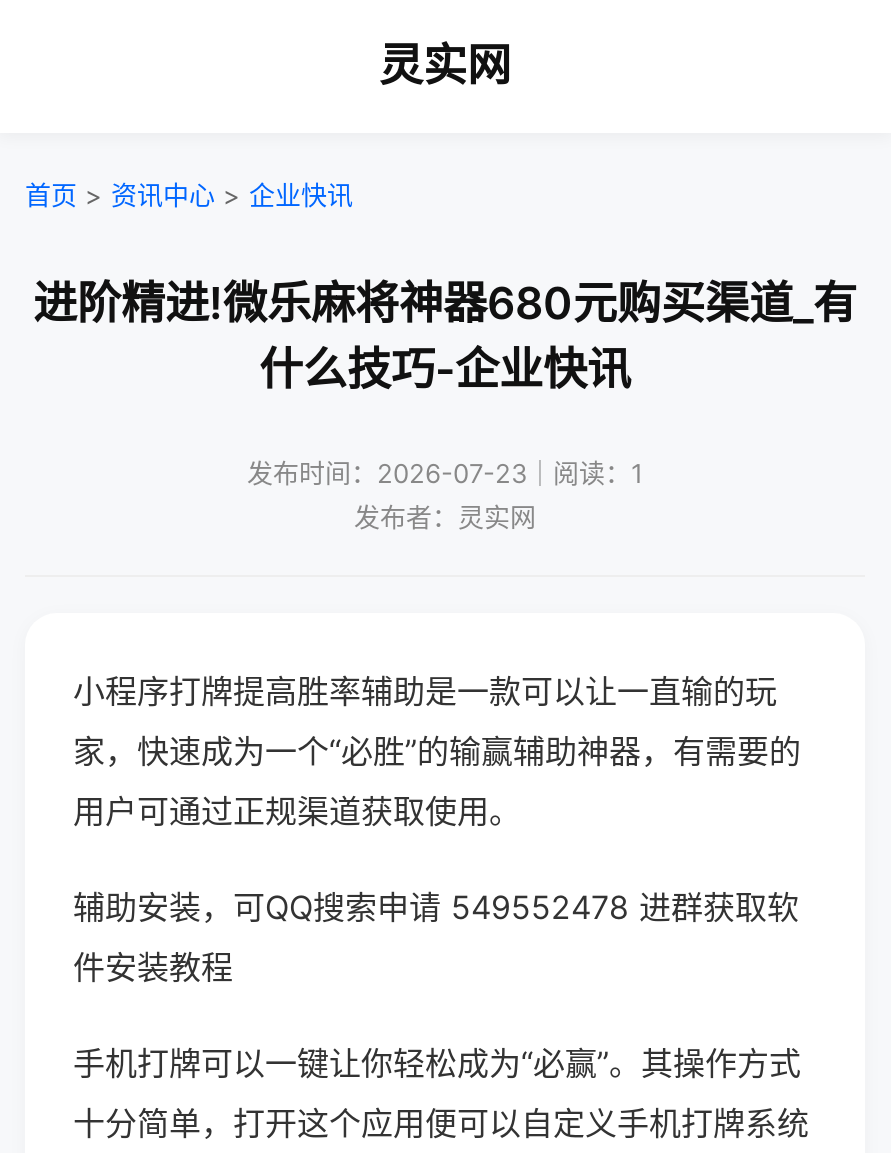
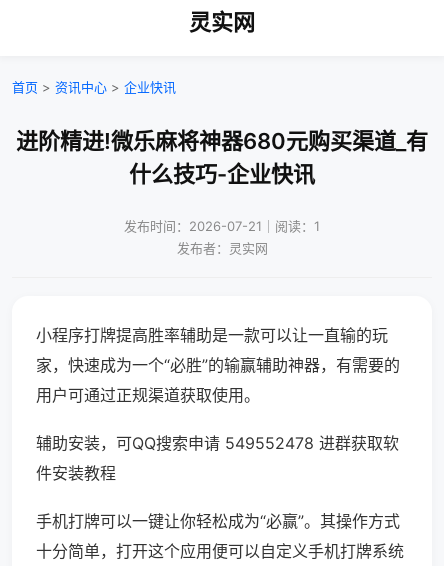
- 发布时间：2026-07-23｜阅读：1
+ 发布时间：2026-07-21｜阅读：1
